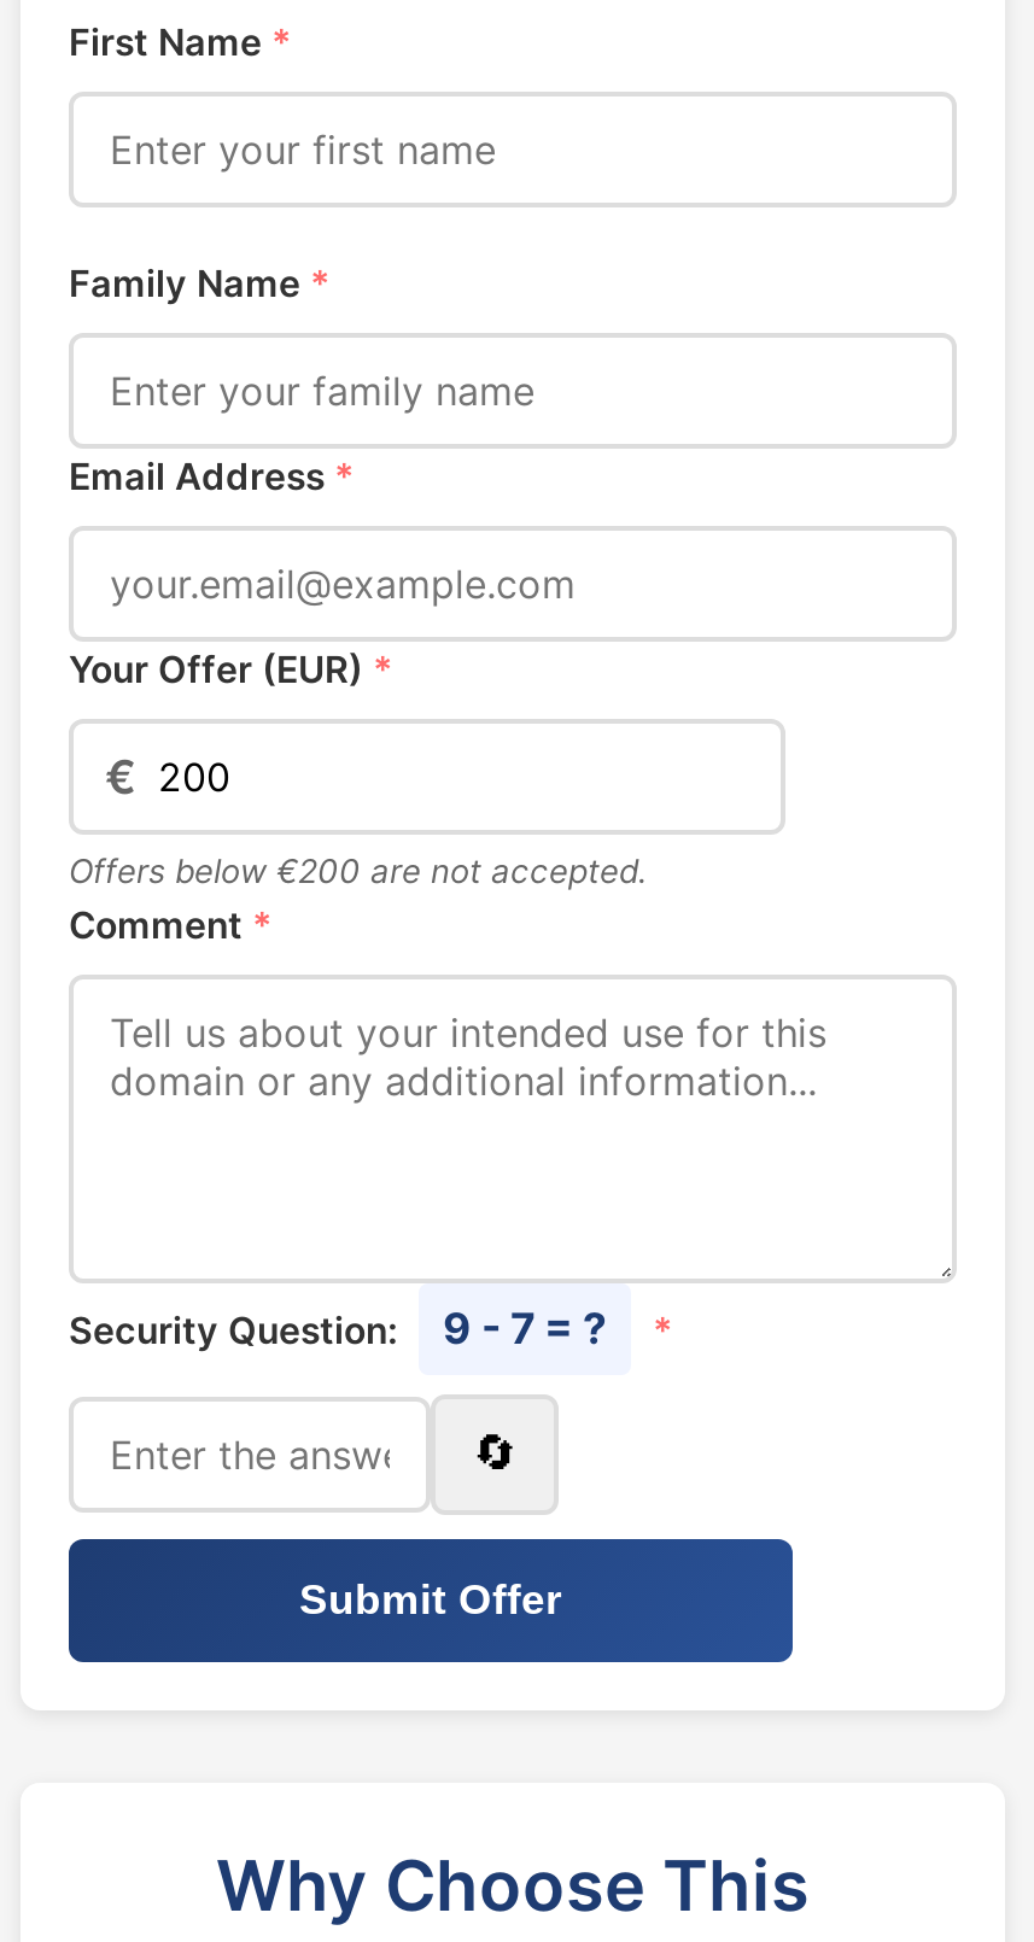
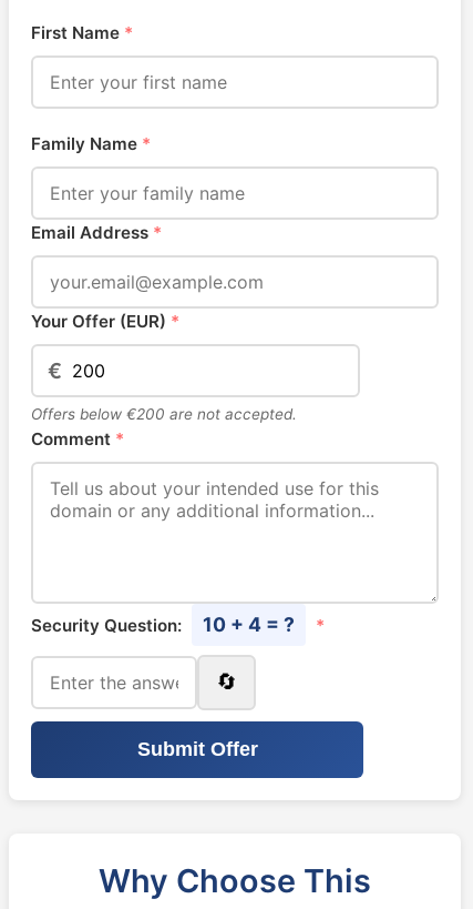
- 9 - 7 = ?
+ 10 + 4 = ?
